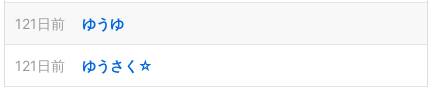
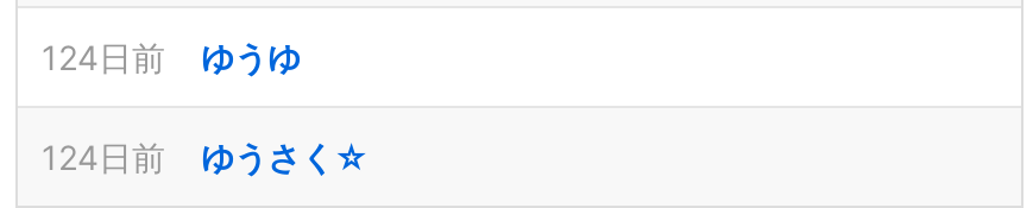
- 121日前 ゆうゆ
+ 124日前 ゆうゆ

- 121日前
+ 124日前
